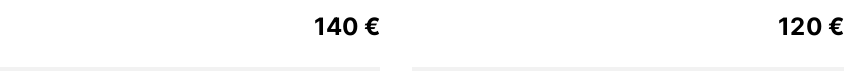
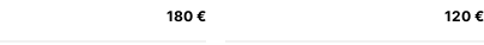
- 140 €
+ 180 €
